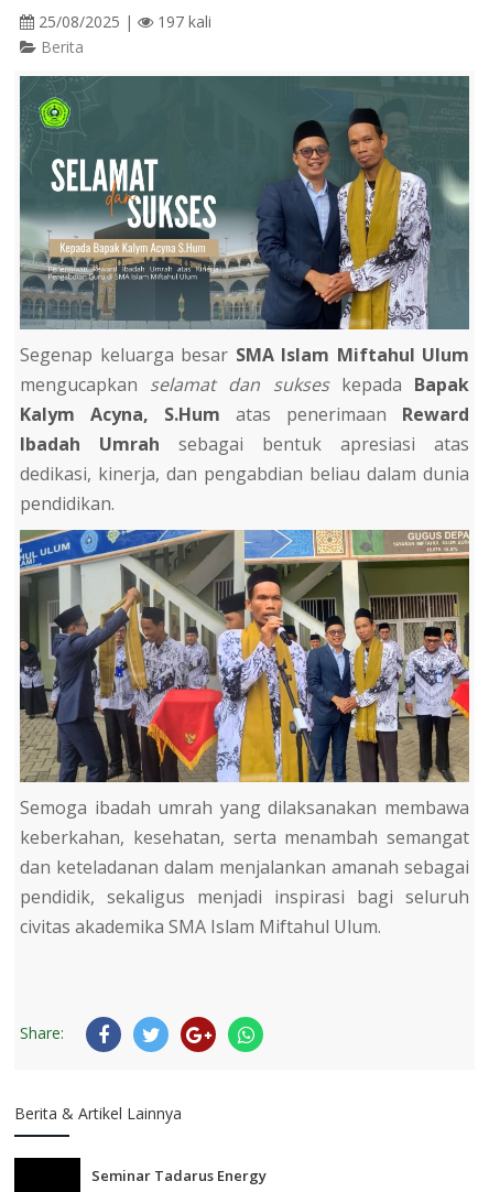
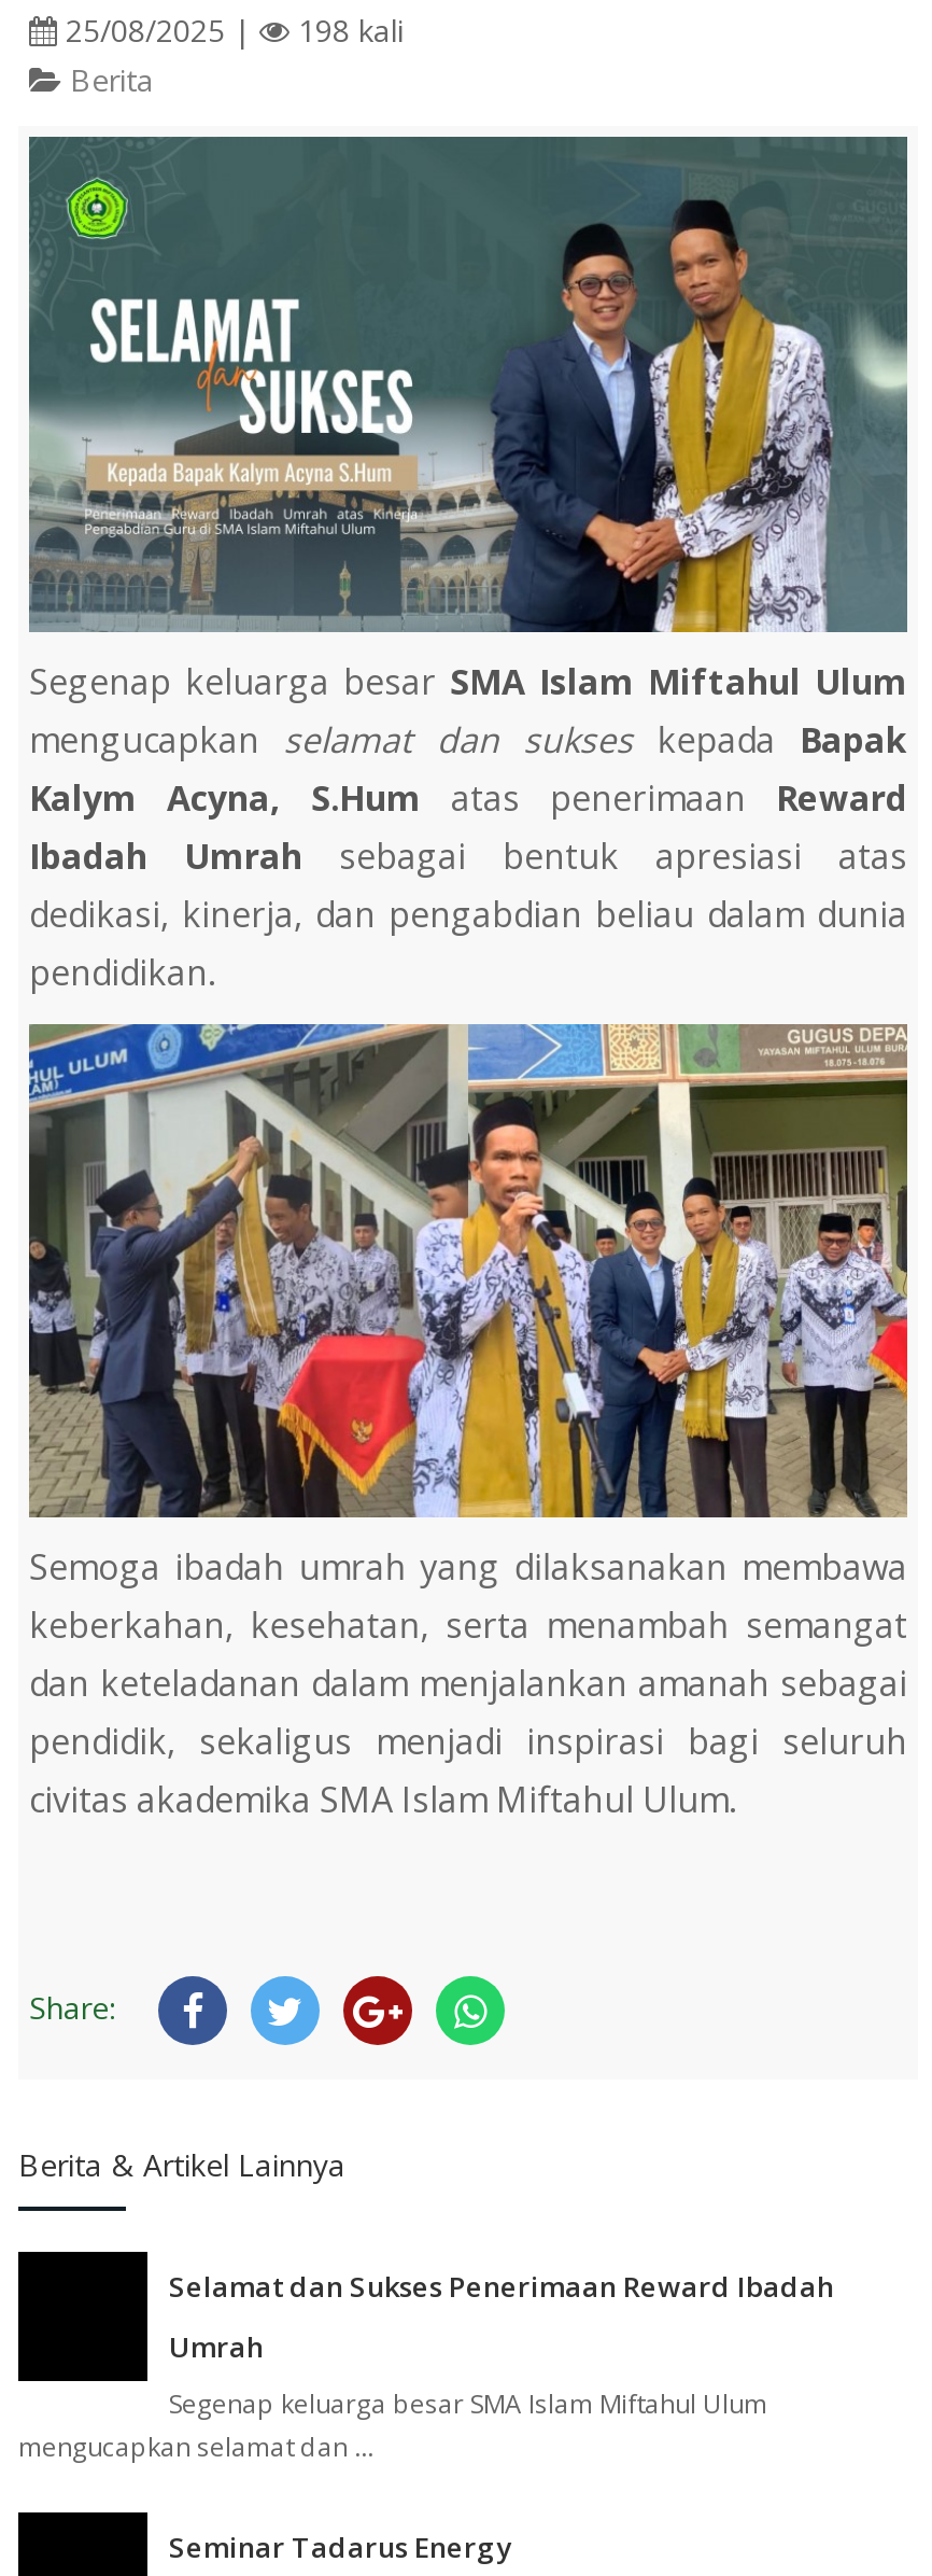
- 197 kali
+ 198 kali

+ Selamat dan Sukses Penerimaan Reward Ibadah
+ Umrah
+ Segenap keluarga besar SMA Islam Miftahul Ulum
+ mengucapkan selamat dan ...
